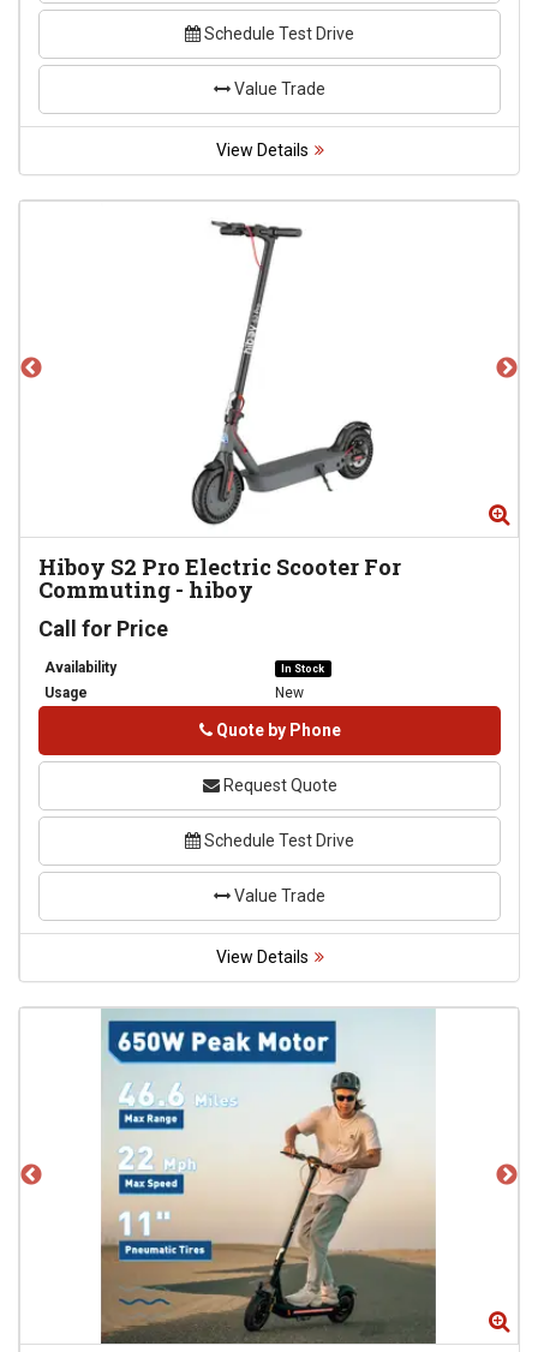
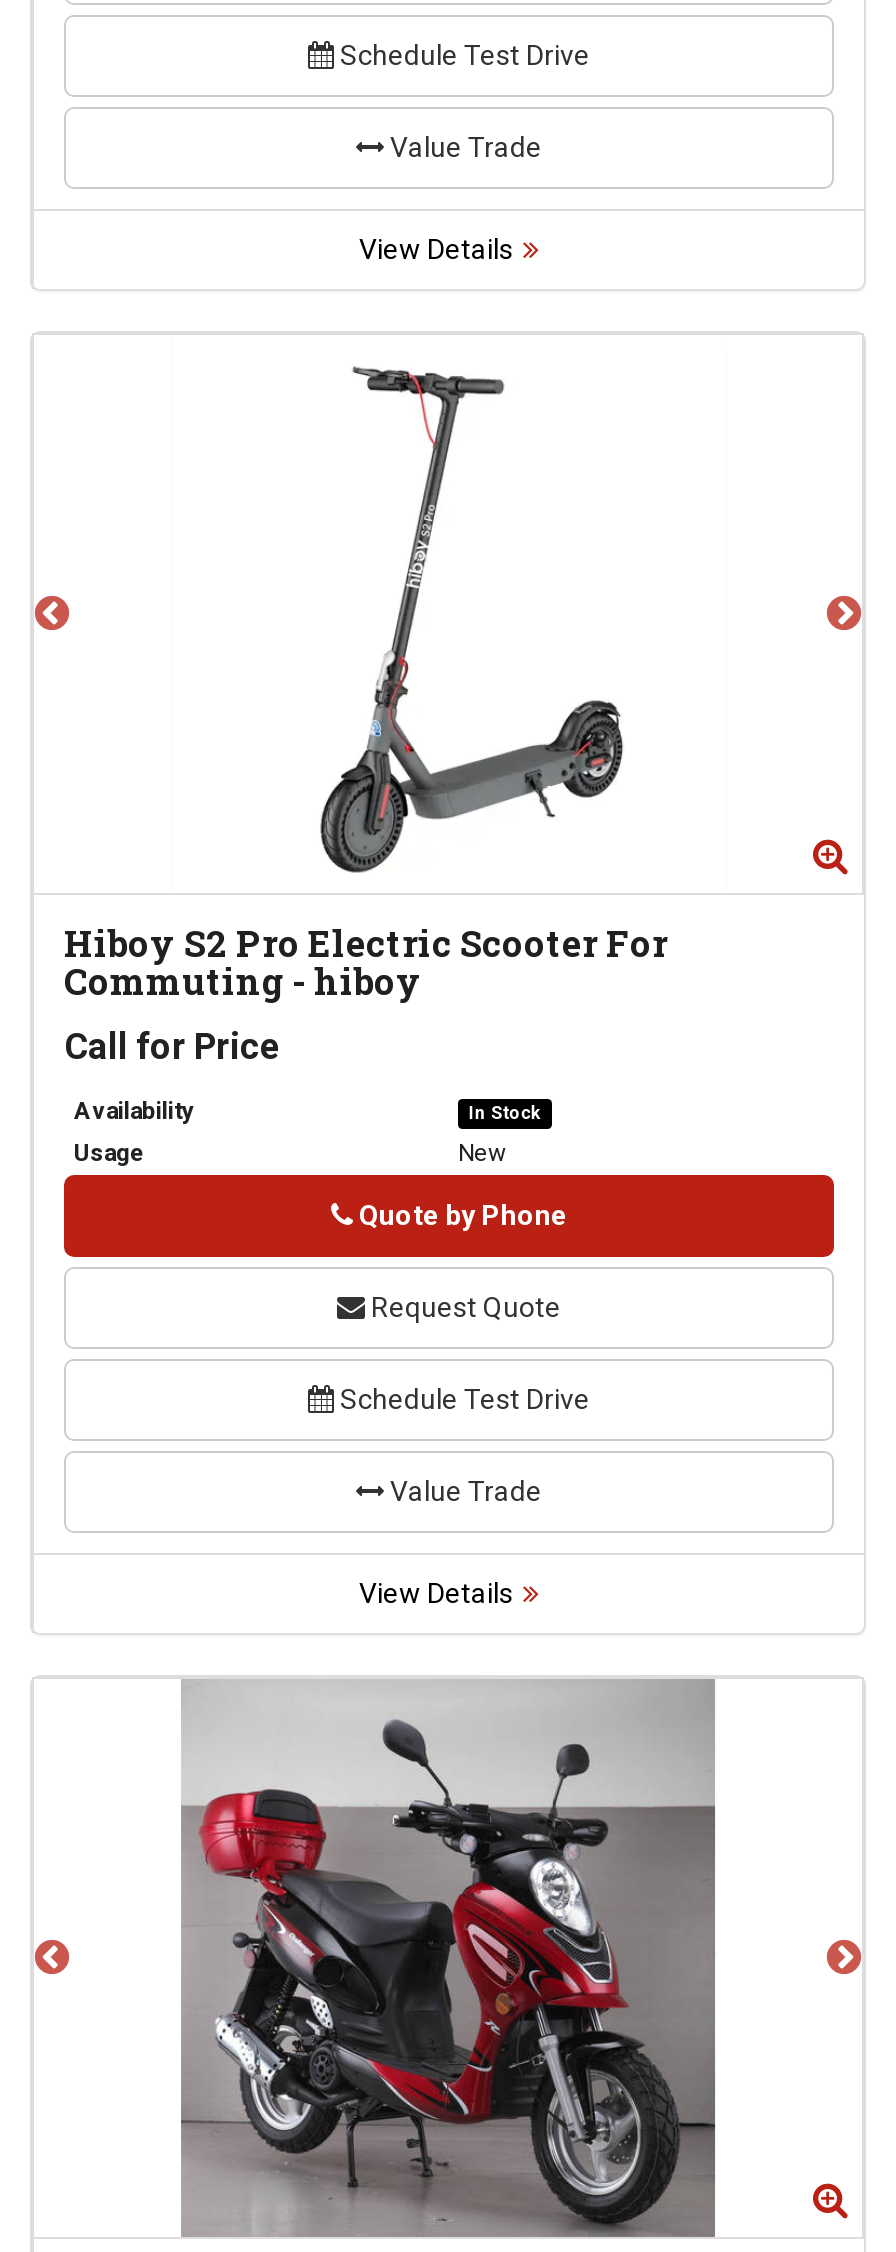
- [image]
+ [image]
